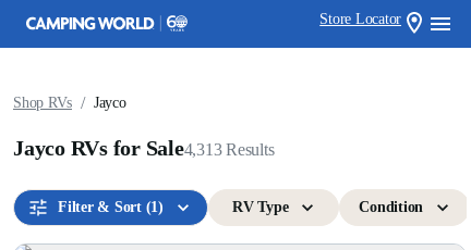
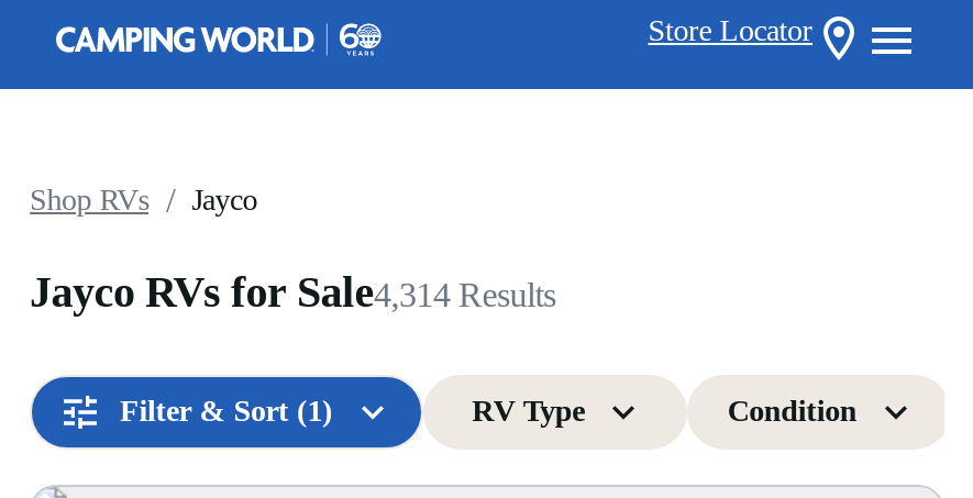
- Jayco RVs for Sale4,313 Results
+ Jayco RVs for Sale4,314 Results
